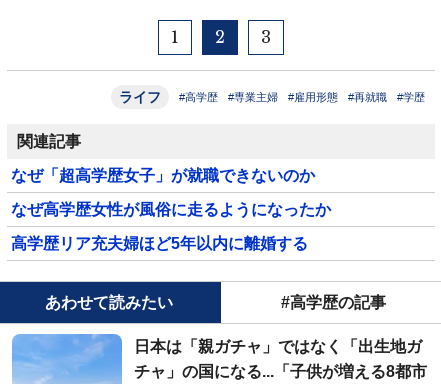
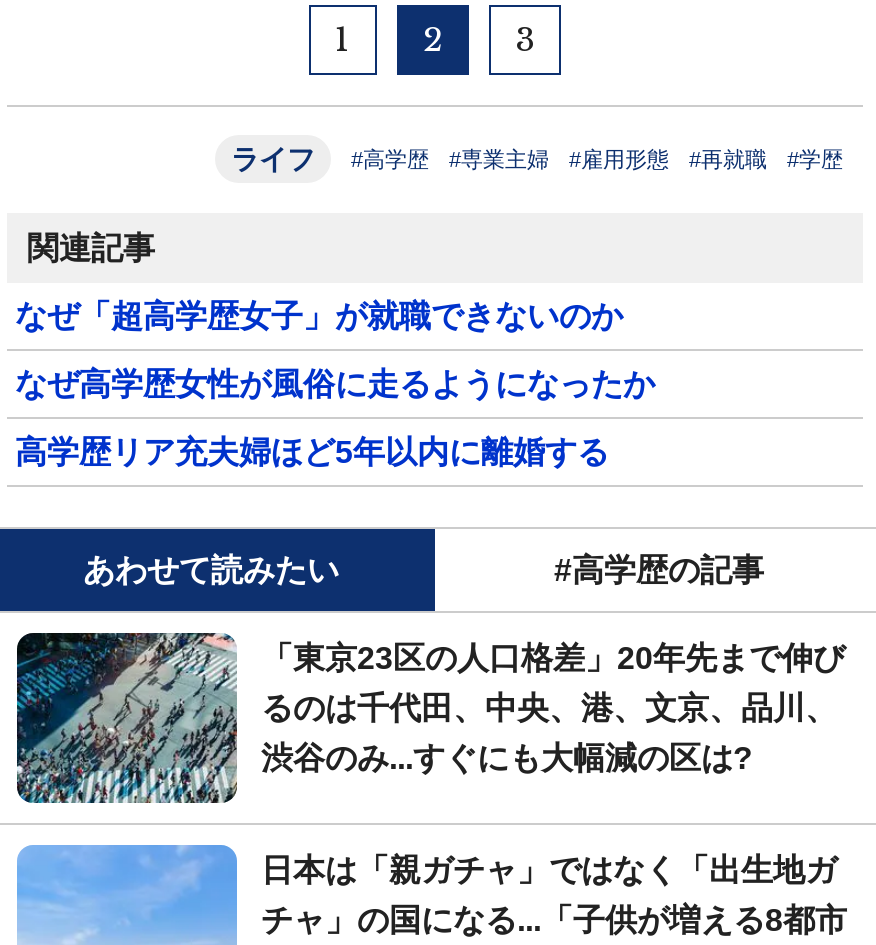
+ [image]
+ 「東京23区の人口格差」20年先まで伸び
+ るのは千代田、中央、港、文京、品川、
+ 渋谷のみ...すぐにも大幅減の区は?
